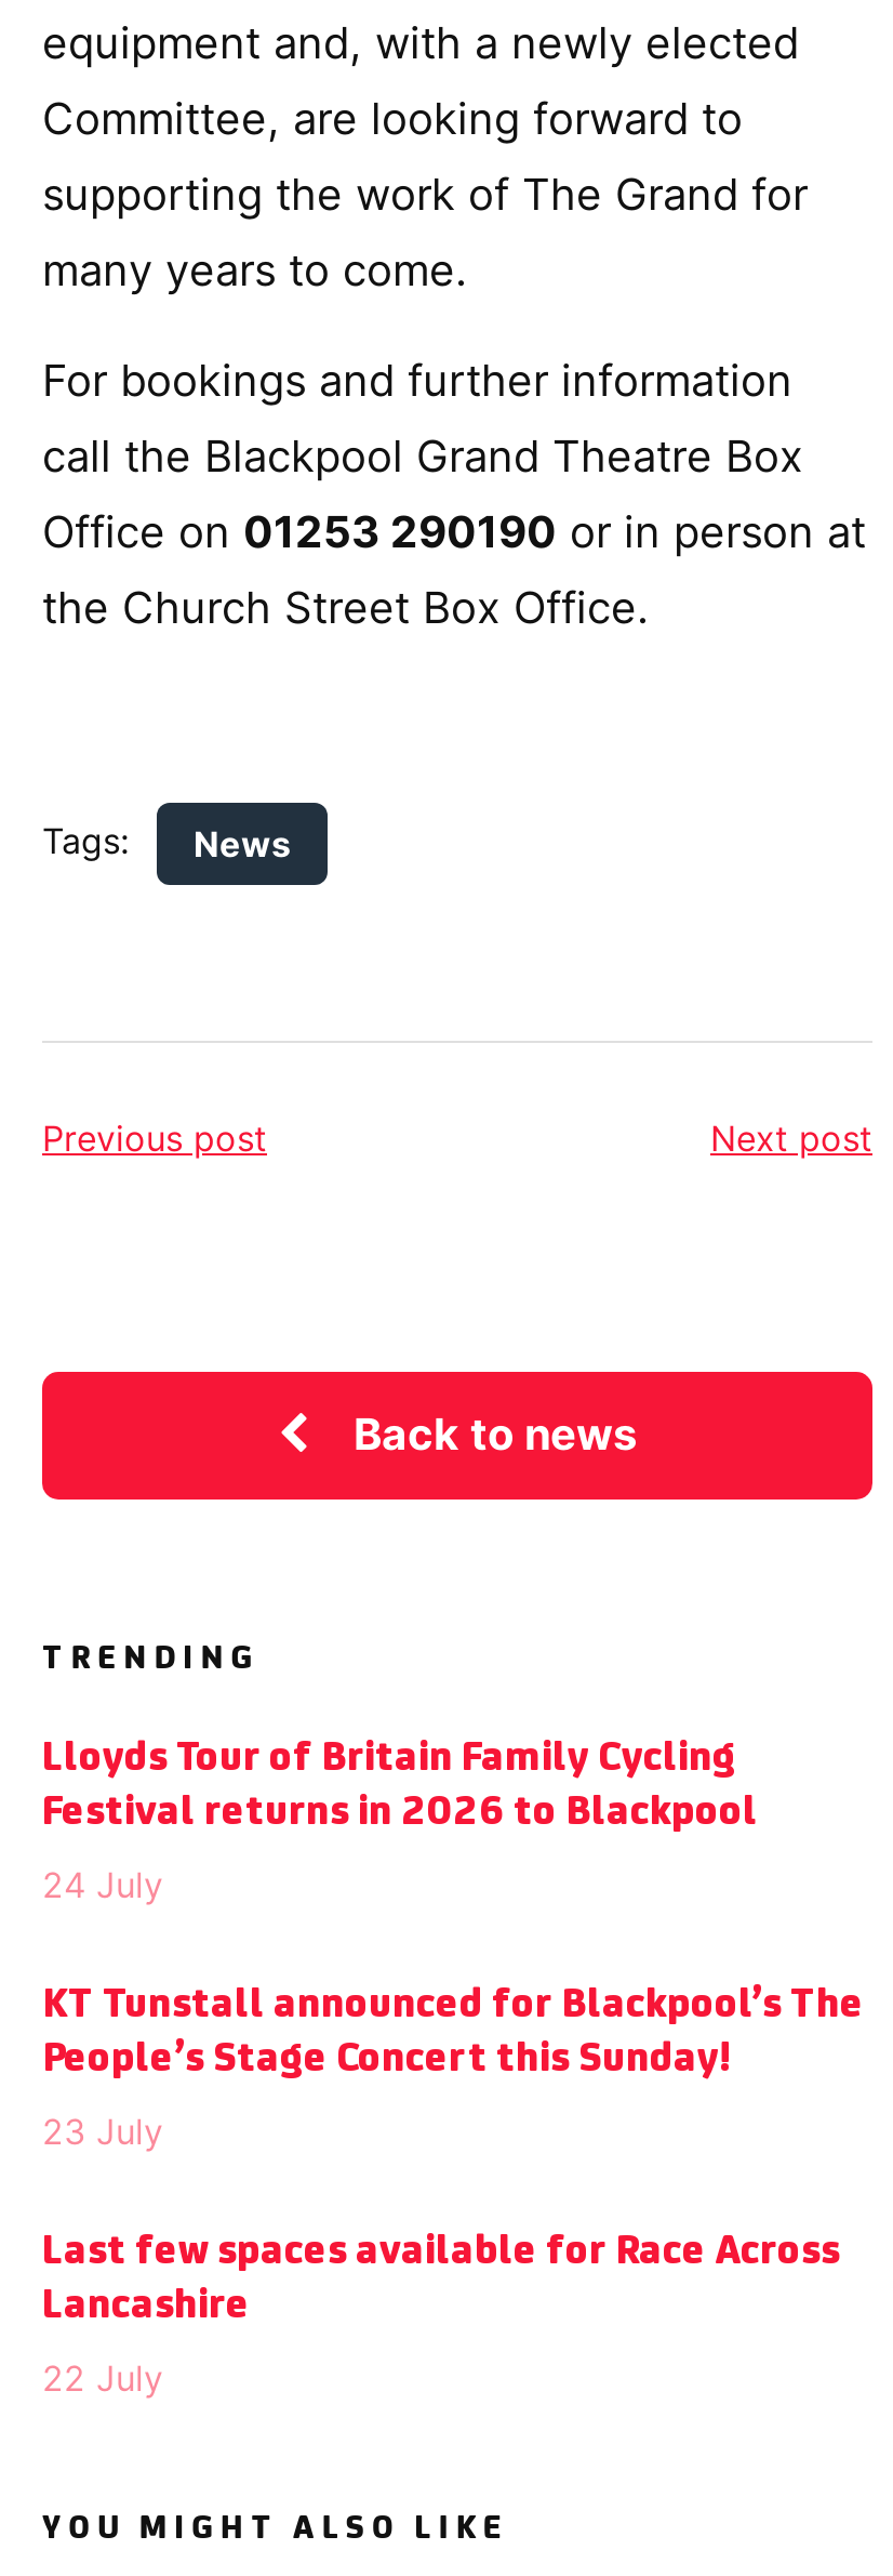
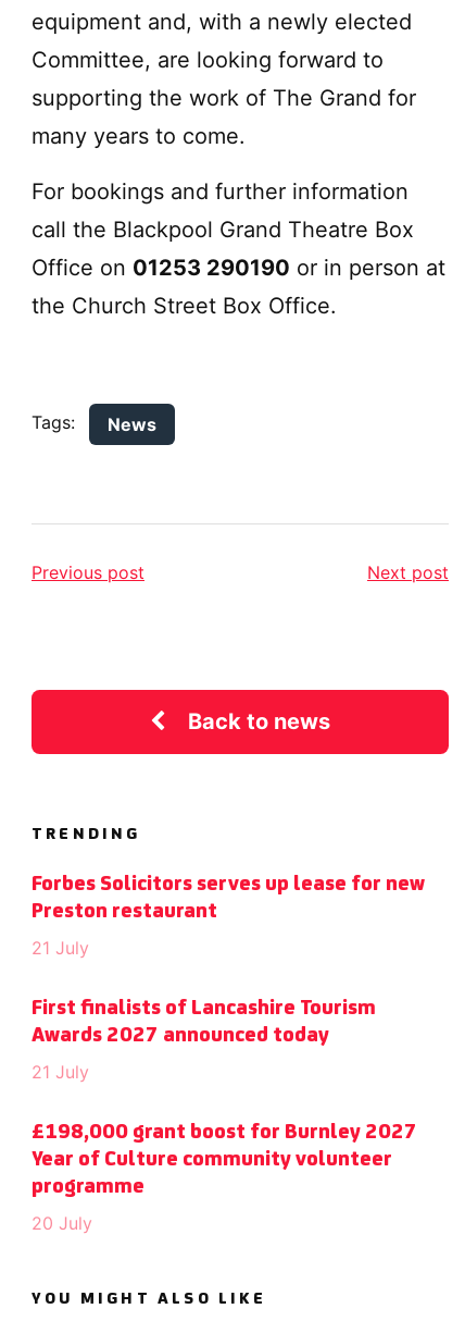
- Lloyds Tour of Britain Family Cycling
- Festival returns in 2026 to Blackpool
+ Forbes Solicitors serves up lease for new
+ Preston restaurant

- 24 July
+ 21 July

- KT Tunstall announced for Blackpool’s The
- People’s Stage Concert this Sunday!
+ First finalists of Lancashire Tourism
+ Awards 2027 announced today

- 23 July
+ 21 July

- Last few spaces available for Race Across
- Lancashire
+ £198,000 grant boost for Burnley 2027
+ Year of Culture community volunteer
+ programme

- 22 July
+ 20 July
